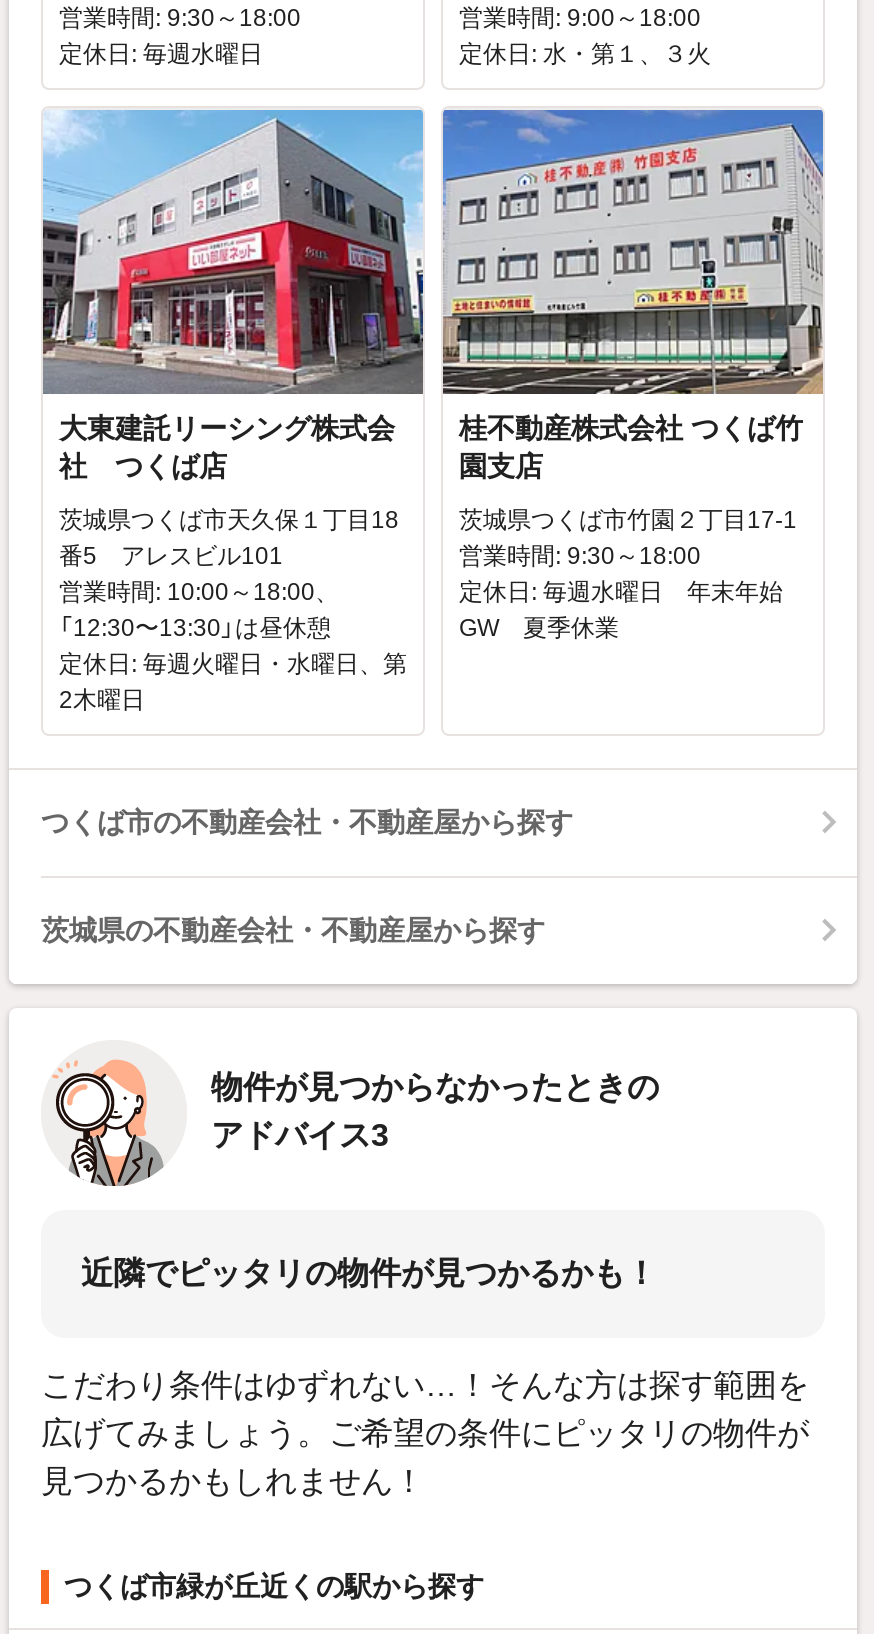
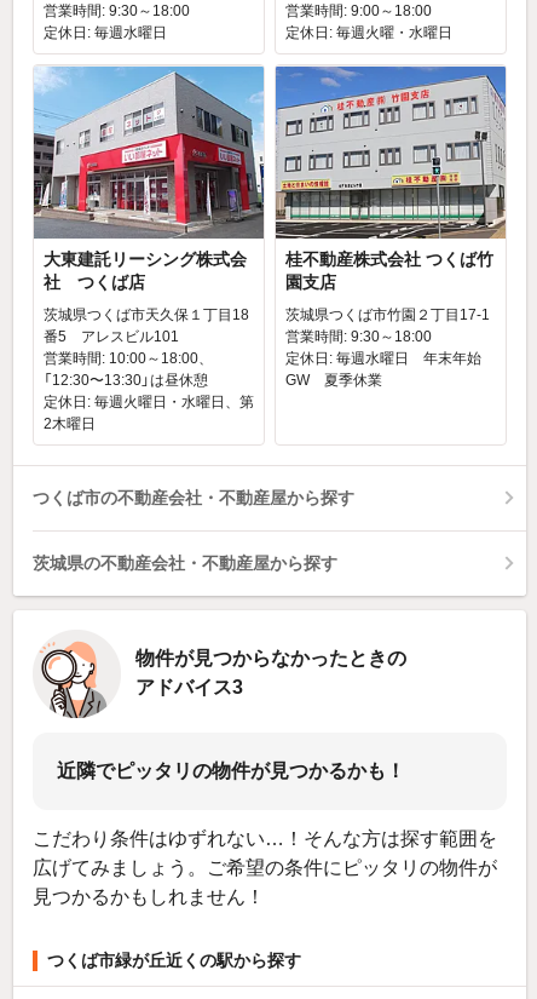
- 定休日: 水・第１、３火
+ 定休日: 毎週火曜・水曜日
